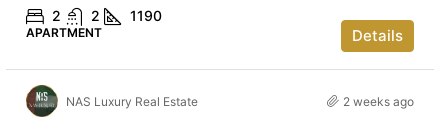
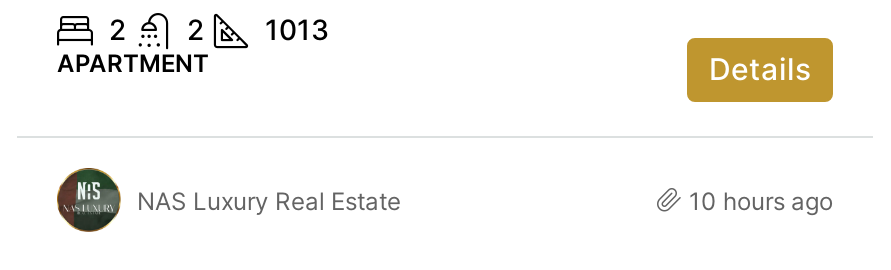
- 2 2 1190
+ 2 2 1013

- 2 weeks ago
+ 10 hours ago
